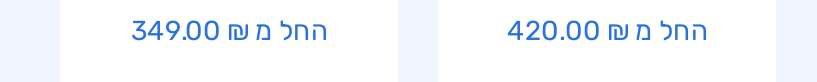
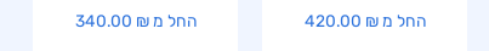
- החל מ 349.00 ₪
+ החל מ 340.00 ₪
